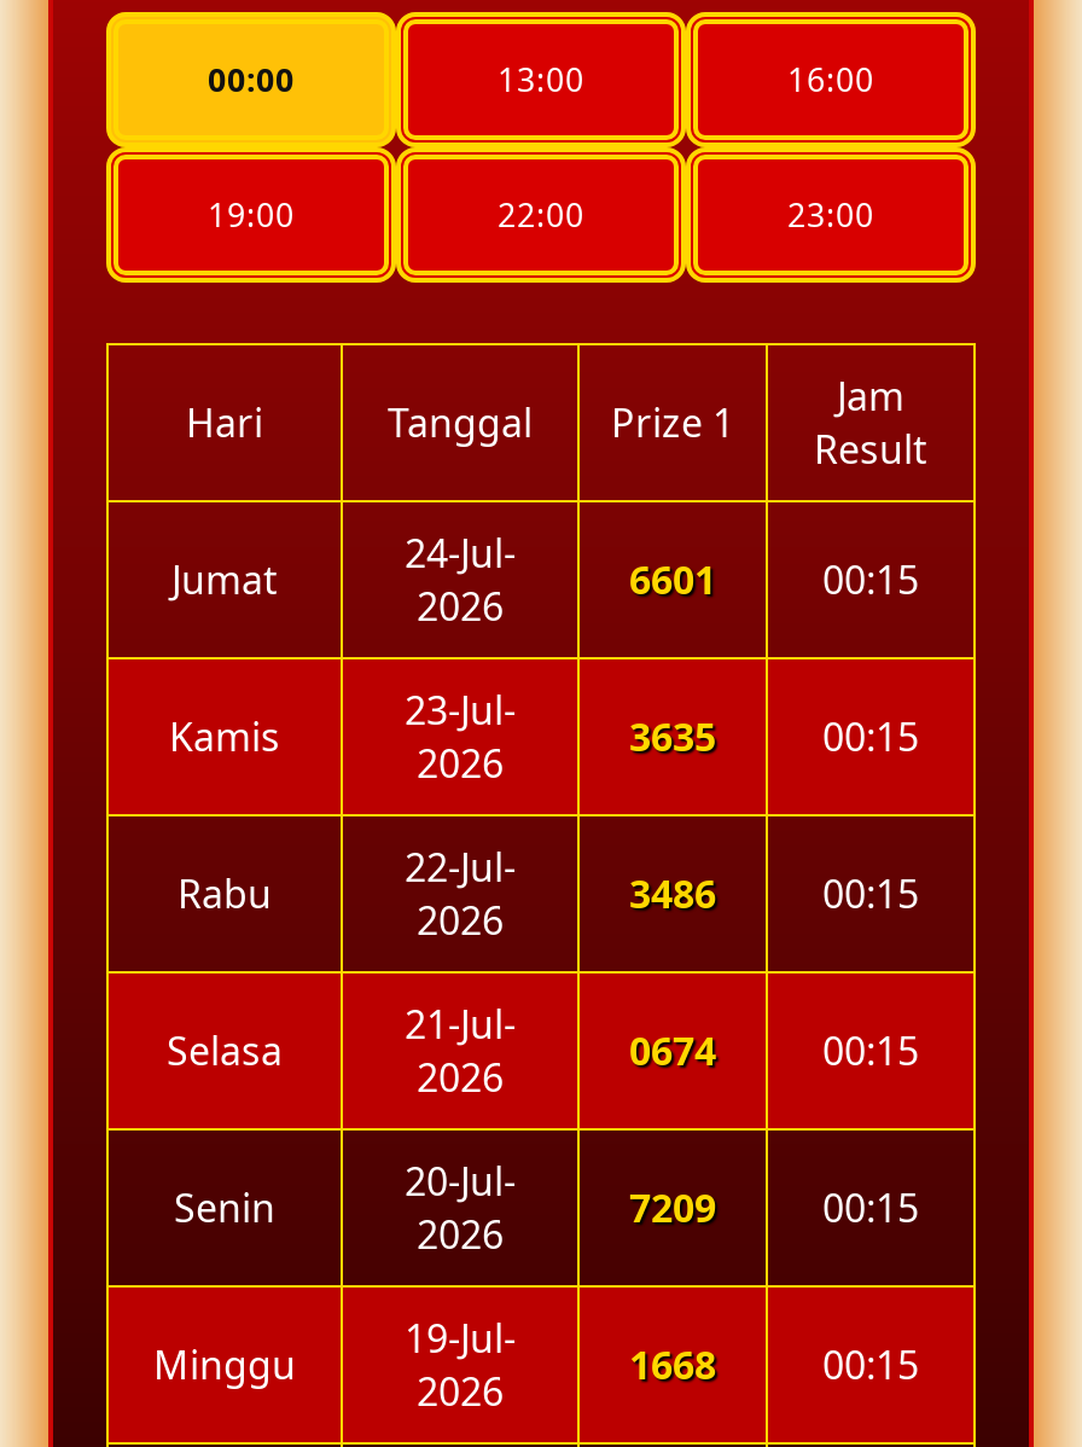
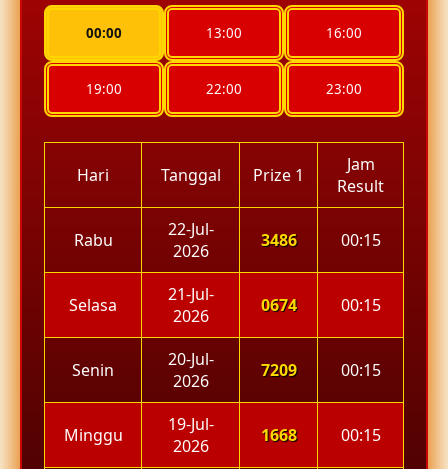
- Jumat
- 24-Jul-
- 2026
- 6601
- 00:15
- Kamis
- 23-Jul-
- 2026
- 3635
- 00:15
